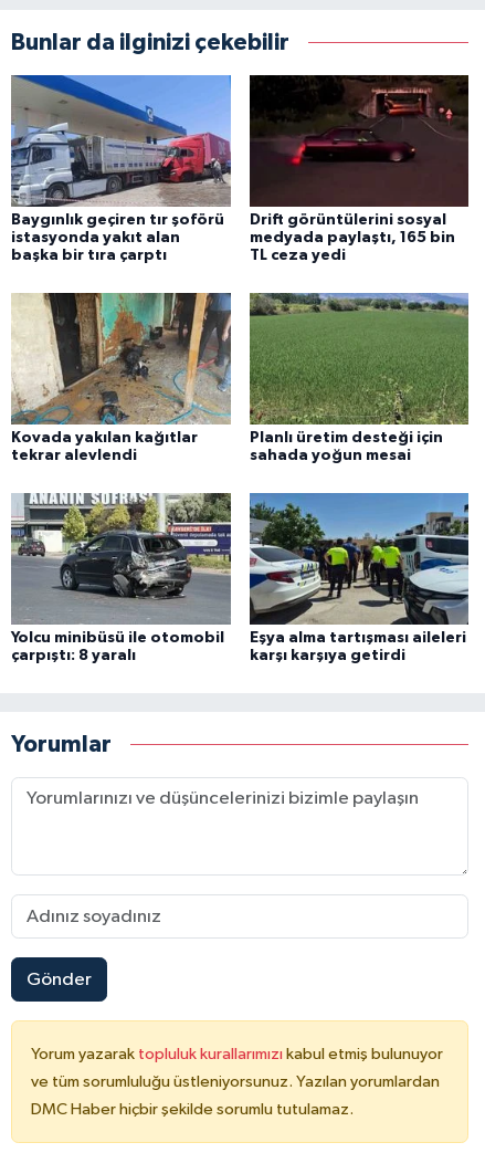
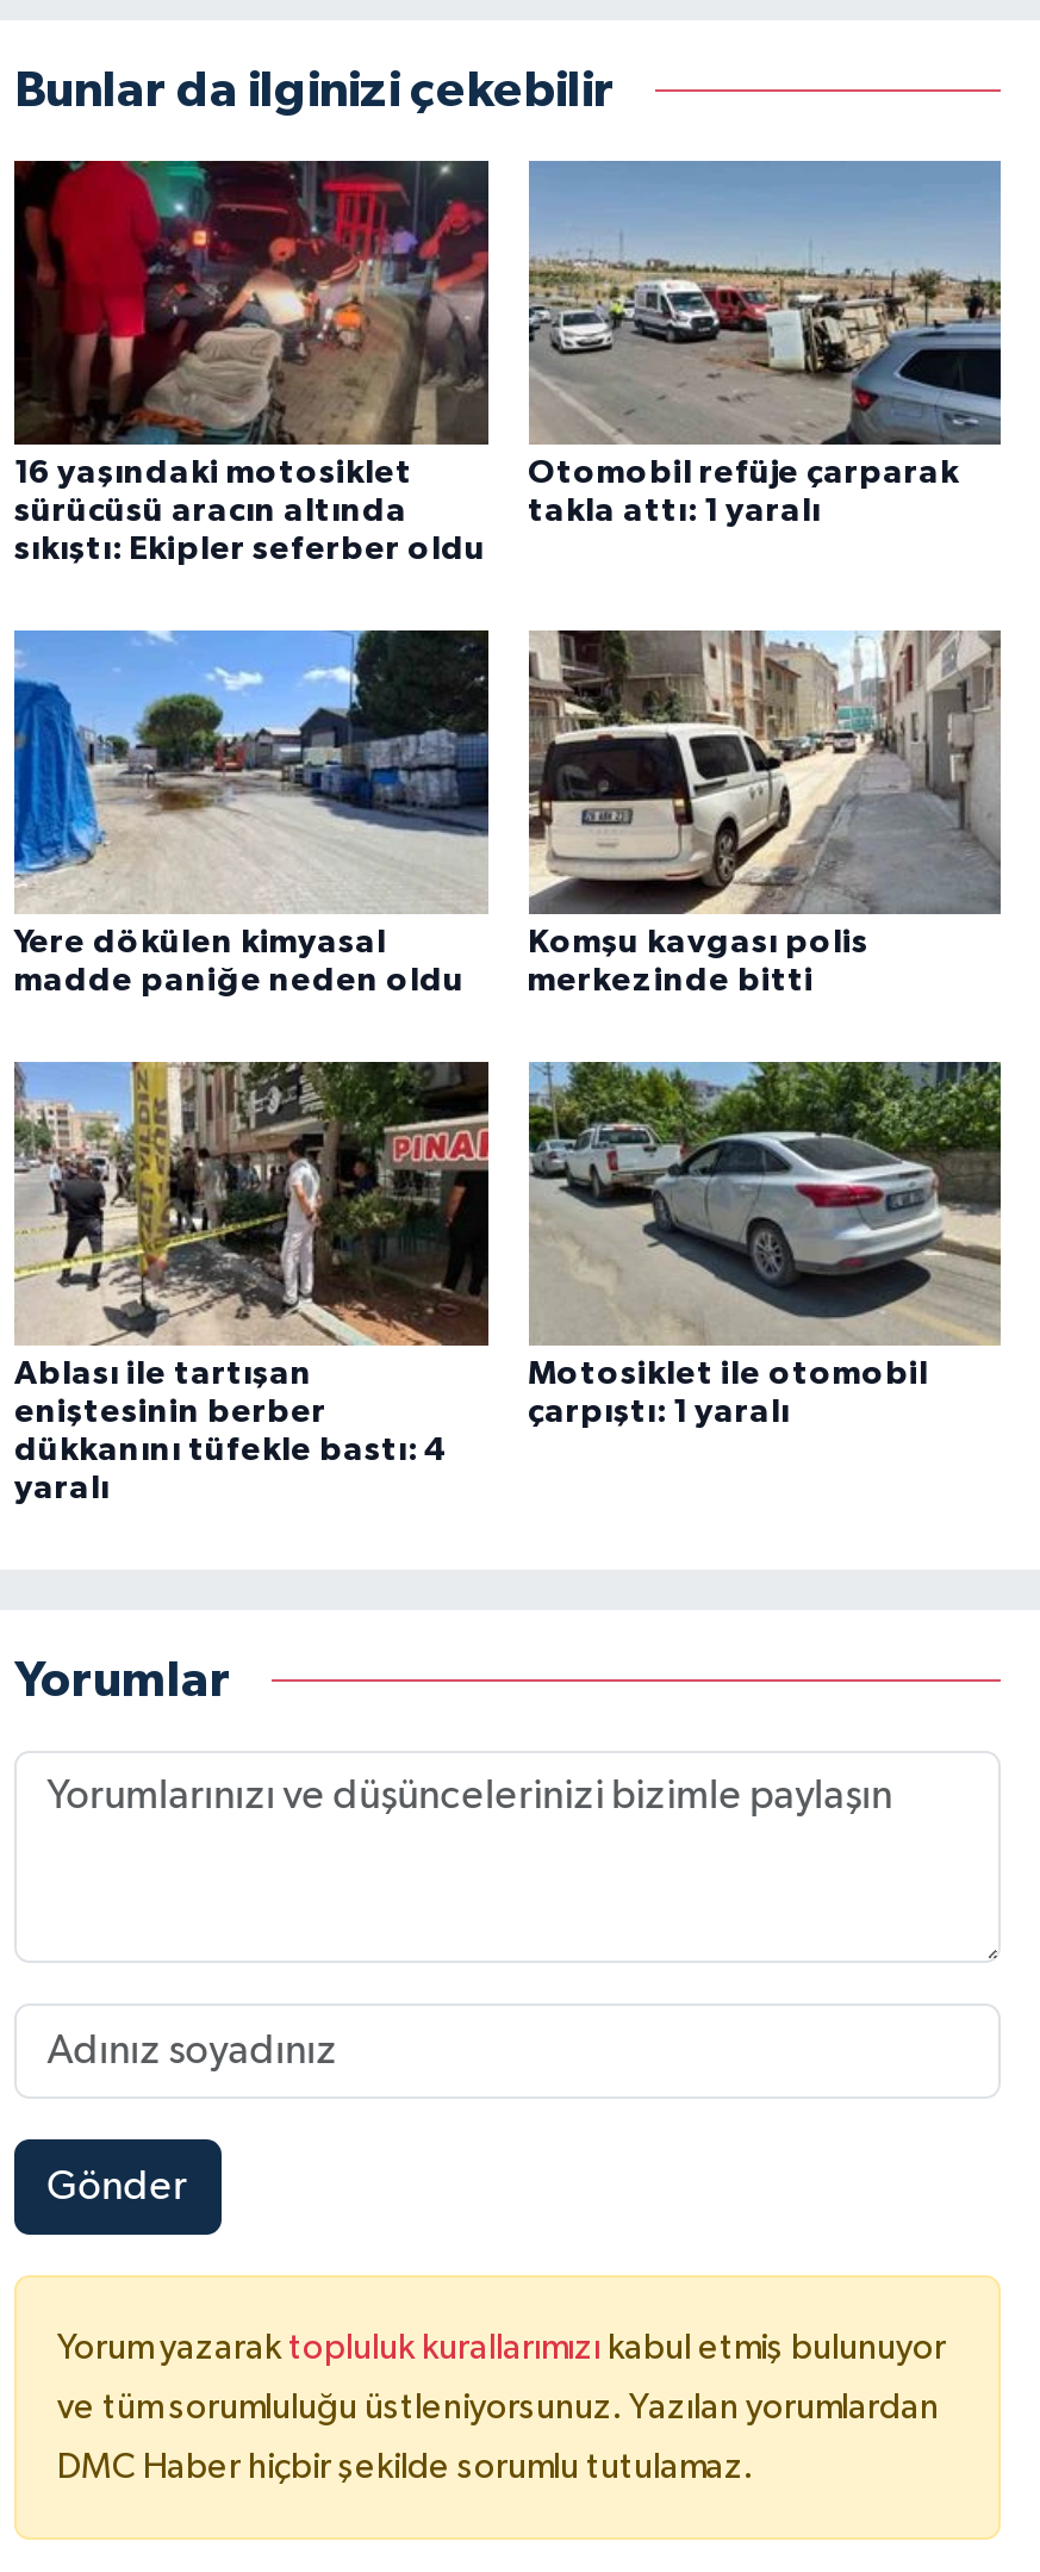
- [image]
- Baygınlık geçiren tır şoförü
- istasyonda yakıt alan
- başka bir tıra çarptı
+ [image]
+ 16 yaşındaki motosiklet
+ sürücüsü aracın altında
+ sıkıştı: Ekipler seferber oldu

- [image]
- Drift görüntülerini sosyal
- medyada paylaştı, 165 bin
- TL ceza yedi
+ [image]
+ Otomobil refüje çarparak
+ takla attı: 1 yaralı

- [image]
- Kovada yakılan kağıtlar
- tekrar alevlendi
+ [image]
+ Yere dökülen kimyasal
+ madde paniğe neden oldu

- [image]
- Planlı üretim desteği için
- sahada yoğun mesai
+ [image]
+ Komşu kavgası polis
+ merkezinde bitti

- [image]
- Yolcu minibüsü ile otomobil
- çarpıştı: 8 yaralı
+ [image]
+ Ablası ile tartışan
+ eniştesinin berber
+ dükkanını tüfekle bastı: 4
+ yaralı

- [image]
- Eşya alma tartışması aileleri
- karşı karşıya getirdi
+ [image]
+ Motosiklet ile otomobil
+ çarpıştı: 1 yaralı
